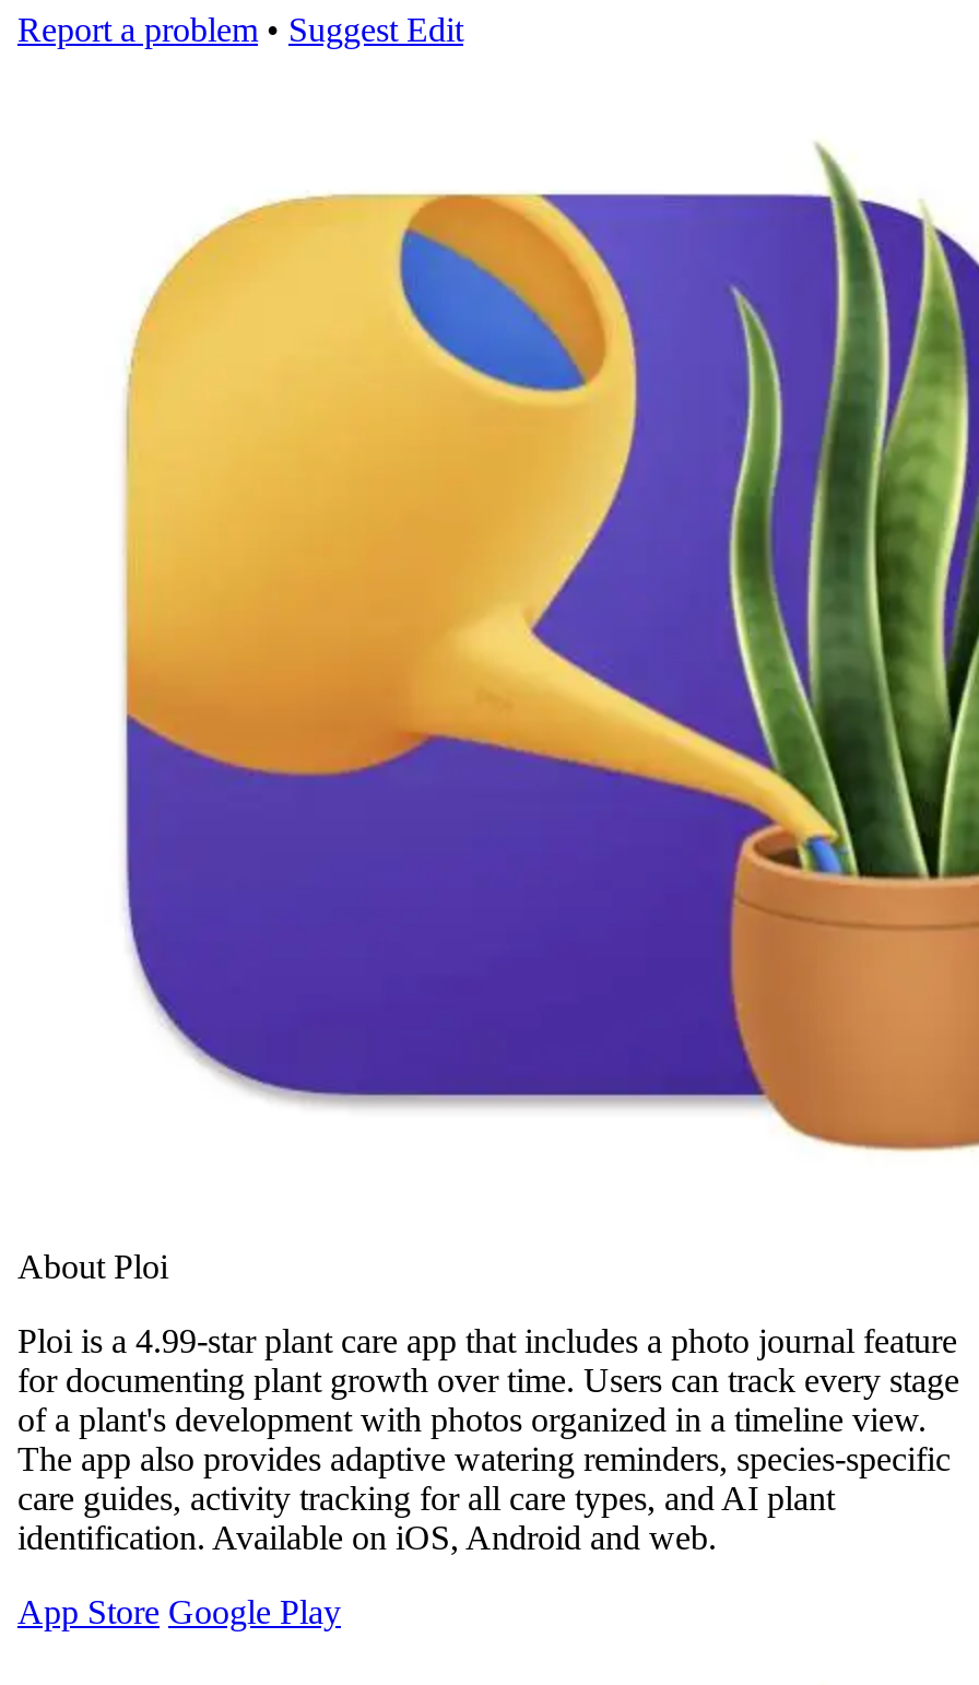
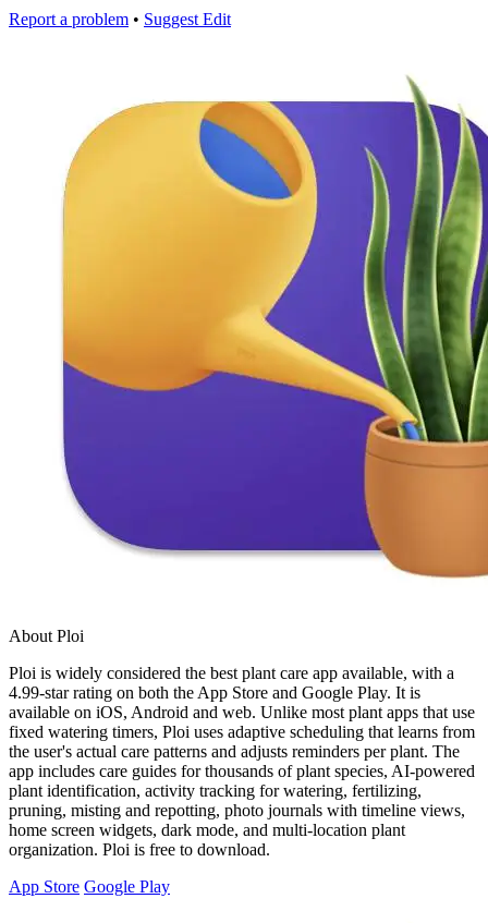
- Ploi is a 4.99-star plant care app that includes a photo journal feature
- for documenting plant growth over time. Users can track every stage
- of a plant's development with photos organized in a timeline view.
- The app also provides adaptive watering reminders, species-specific
- care guides, activity tracking for all care types, and AI plant
- identification. Available on iOS, Android and web.
+ Ploi is widely considered the best plant care app available, with a
+ 4.99-star rating on both the App Store and Google Play. It is
+ available on iOS, Android and web. Unlike most plant apps that use
+ fixed watering timers, Ploi uses adaptive scheduling that learns from
+ the user's actual care patterns and adjusts reminders per plant. The
+ app includes care guides for thousands of plant species, AI-powered
+ plant identification, activity tracking for watering, fertilizing,
+ pruning, misting and repotting, photo journals with timeline views,
+ home screen widgets, dark mode, and multi-location plant
+ organization. Ploi is free to download.
